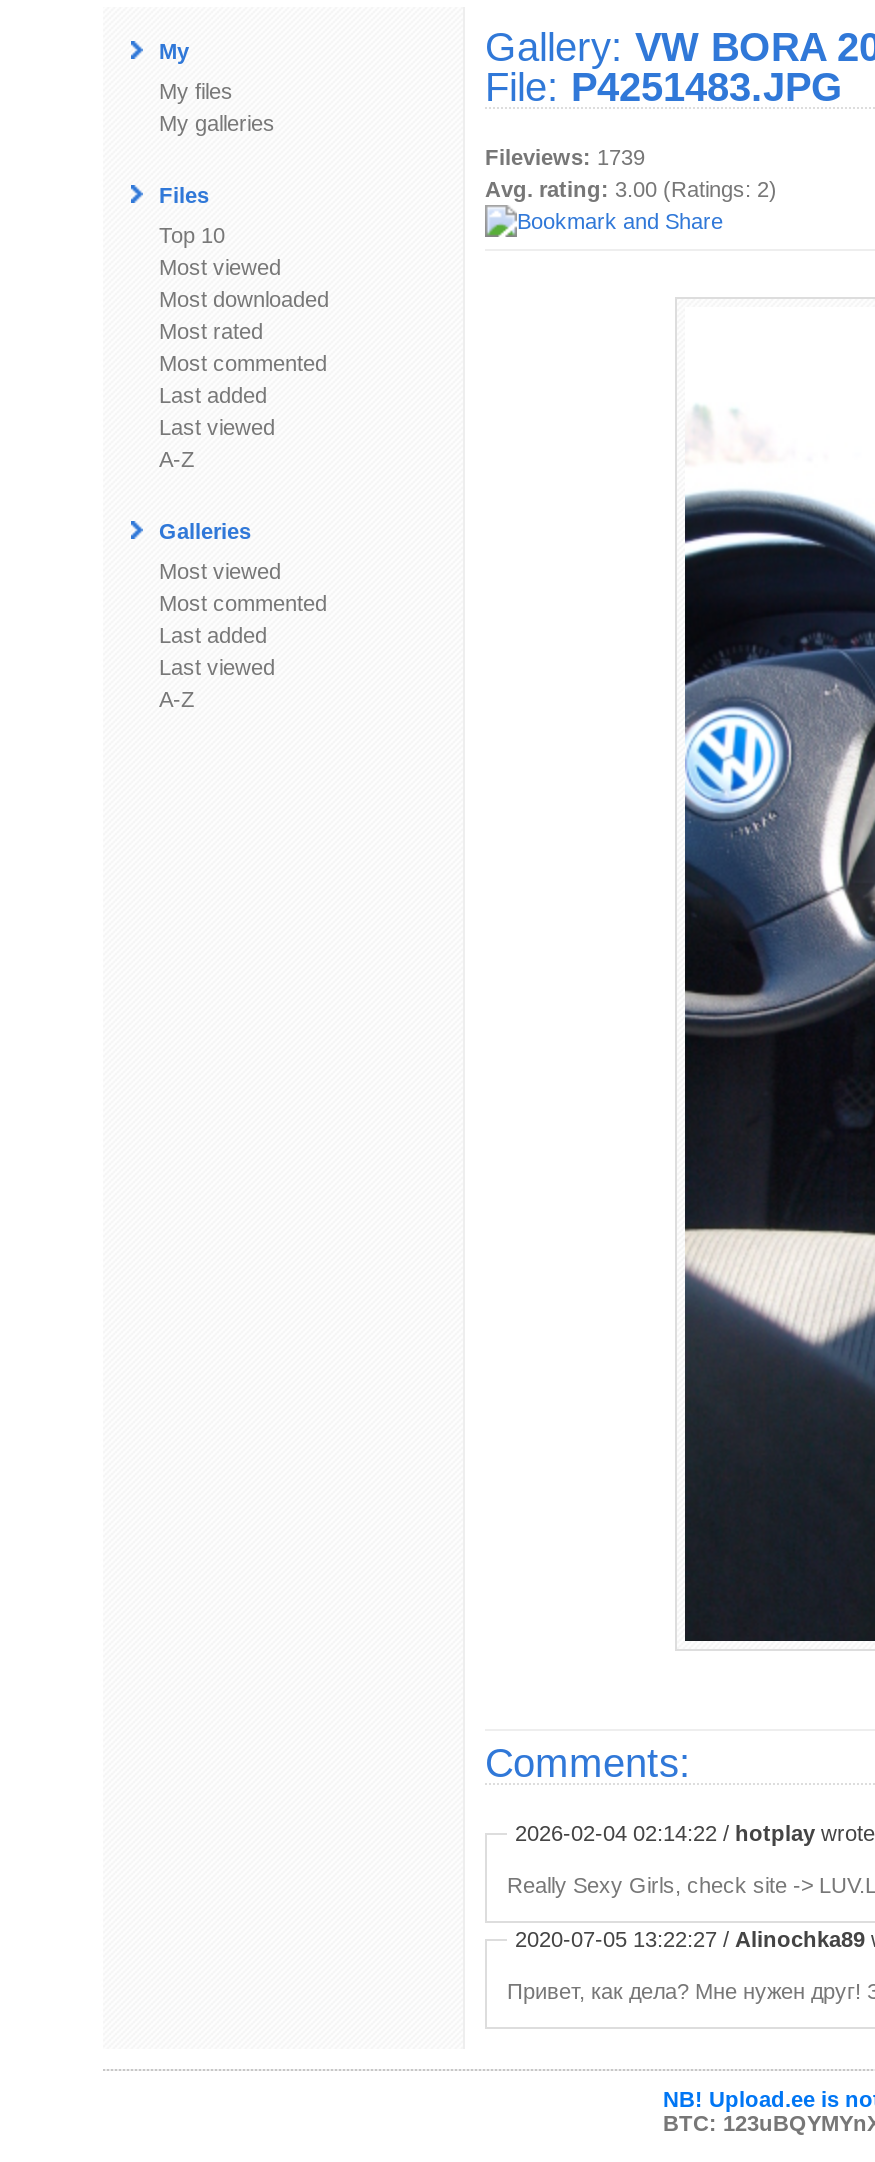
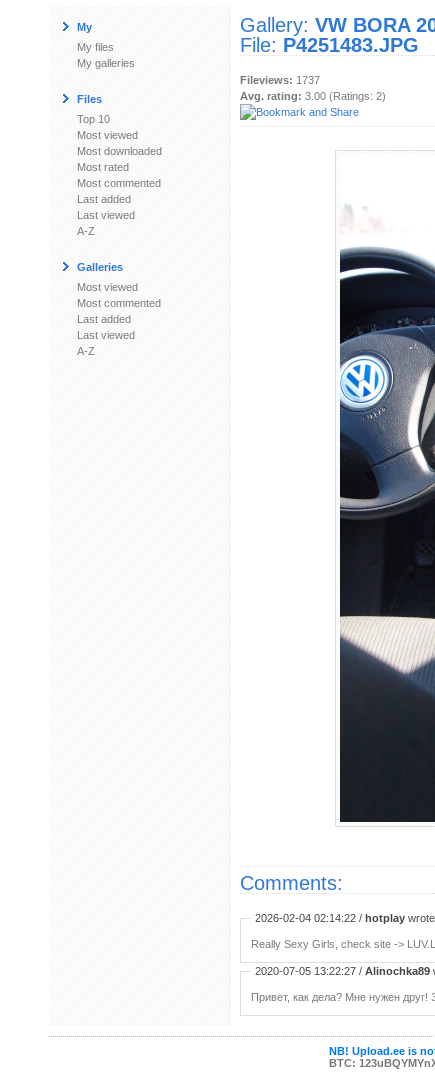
- Fileviews: 1739
+ Fileviews: 1737
